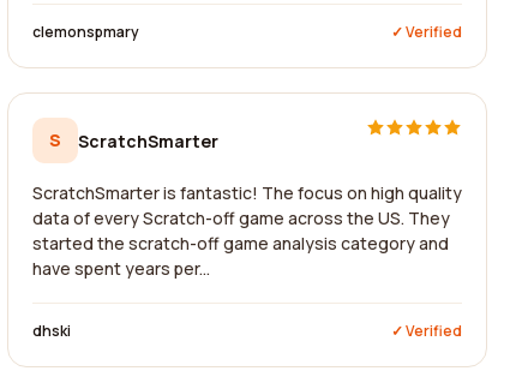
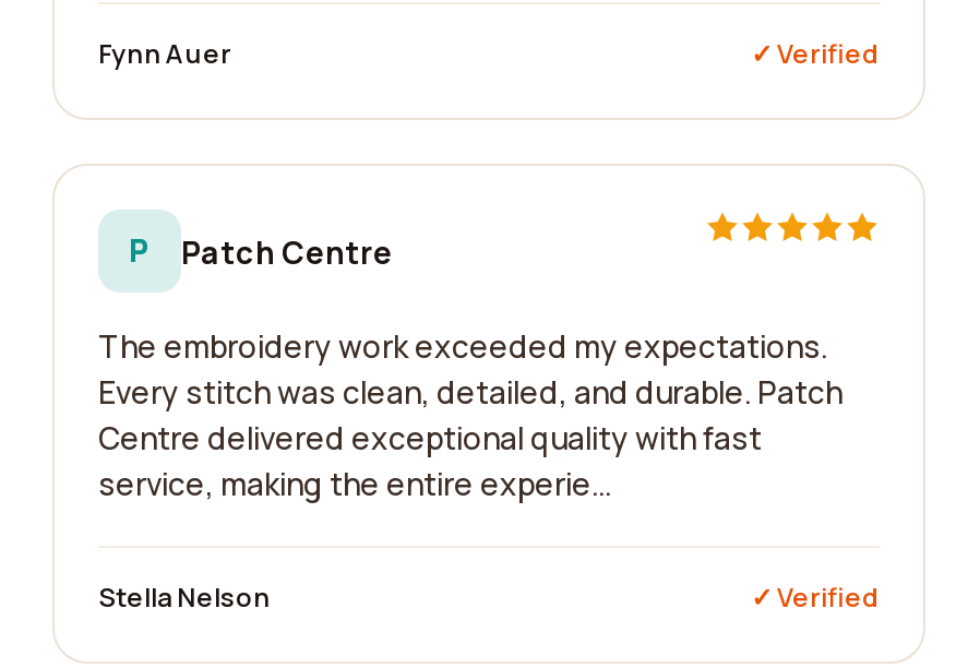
- clemonspmary
+ Fynn Auer

- S
- ScratchSmarter
+ P
+ Patch Centre

- ScratchSmarter is fantastic! The focus on high quality
- data of every Scratch-off game across the US. They
- started the scratch-off game analysis category and
- have spent years per...
+ The embroidery work exceeded my expectations.
+ Every stitch was clean, detailed, and durable. Patch
+ Centre delivered exceptional quality with fast
+ service, making the entire experie...

- dhski
+ Stella Nelson
